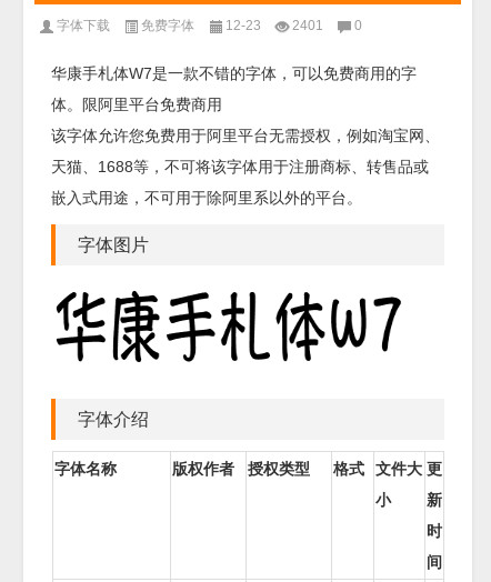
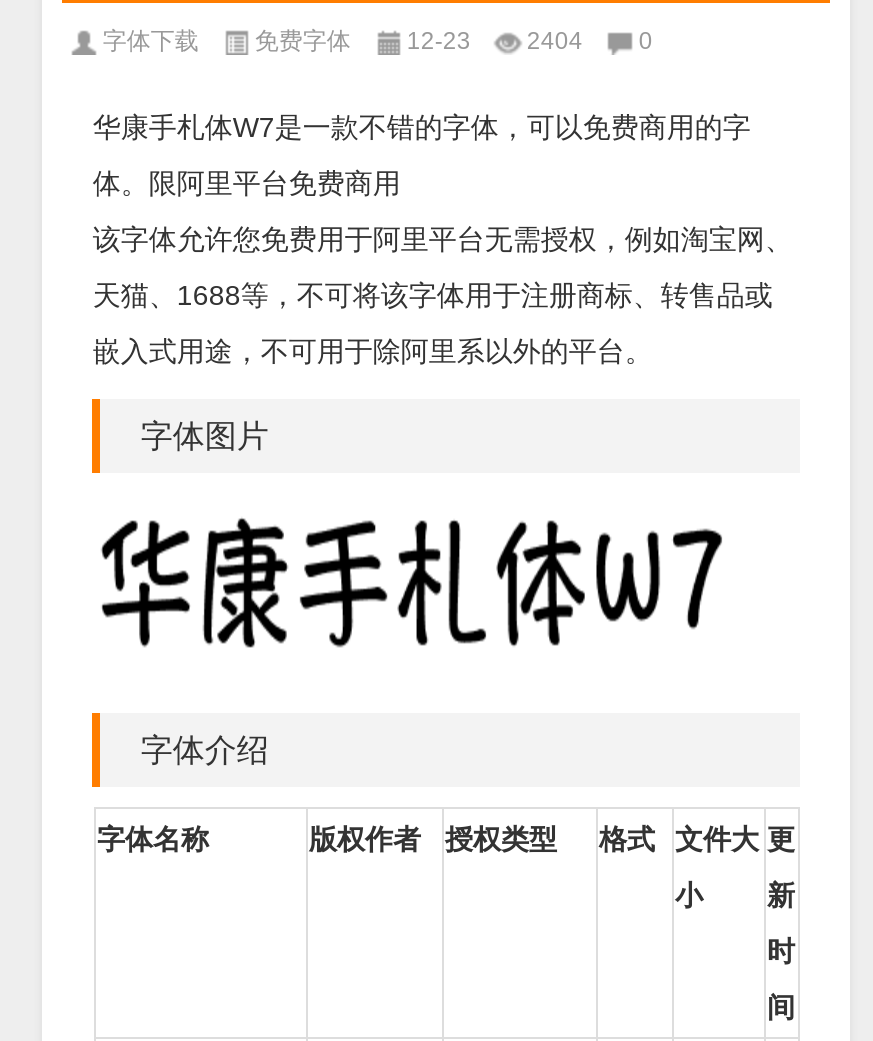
- 字体下载 免费字体 12-23 2401 0
+ 字体下载 免费字体 12-23 2404 0
